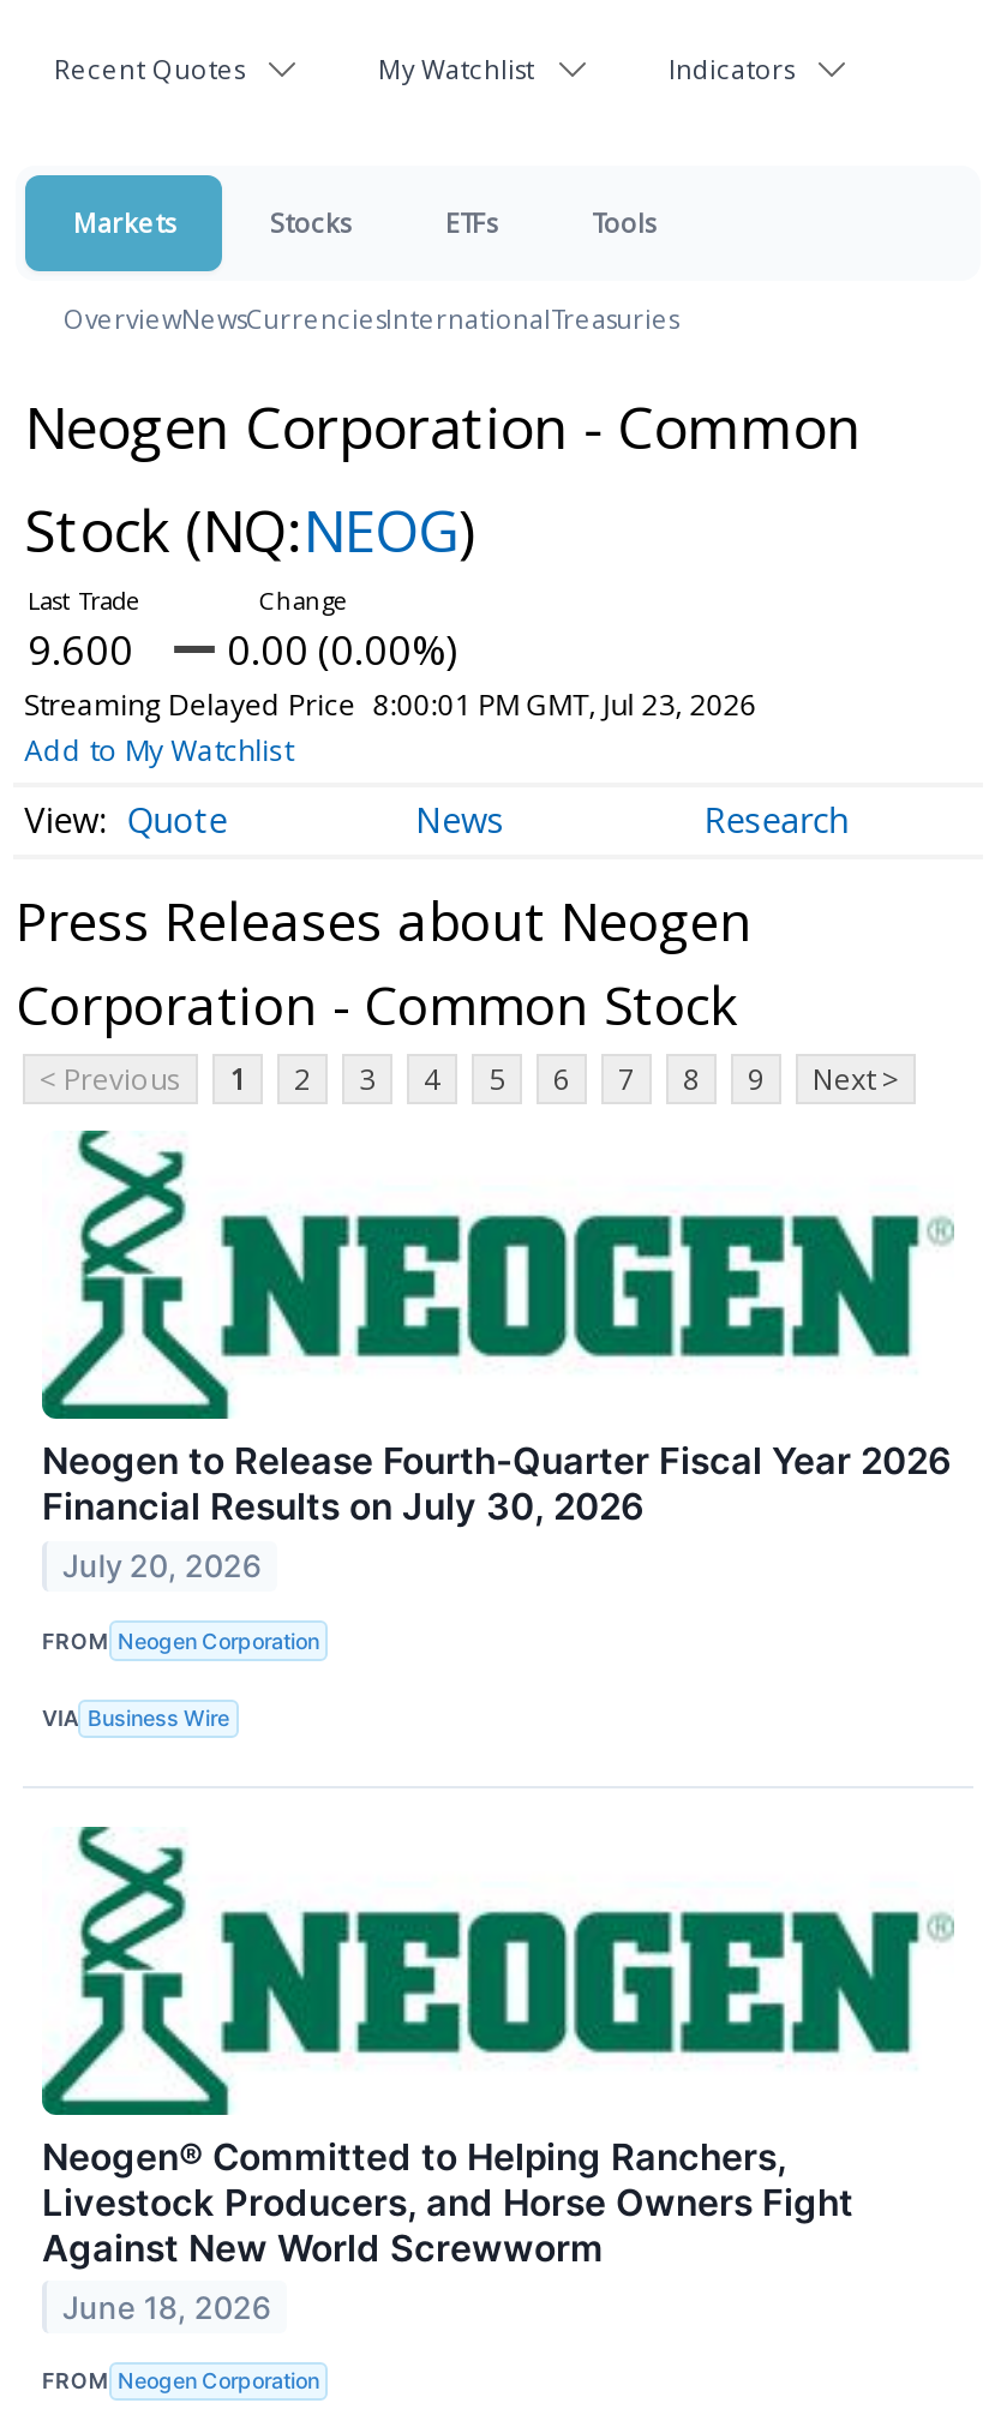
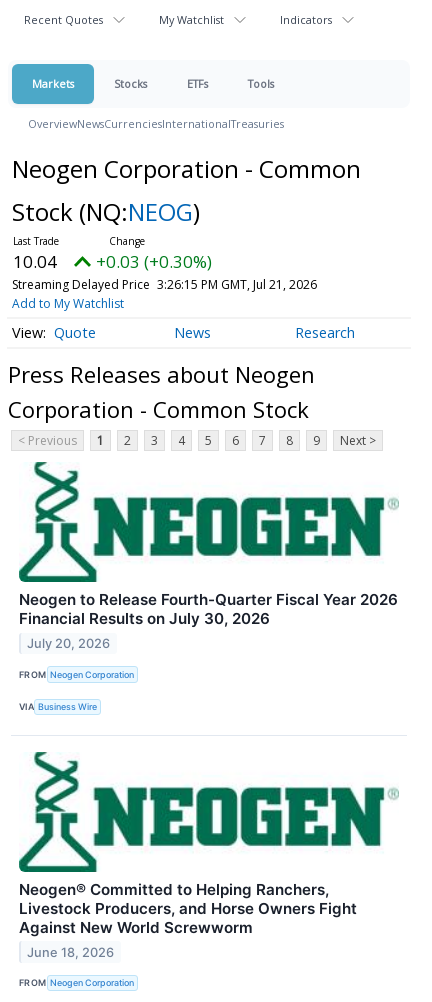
- 9.600
+ 10.04

- 0.00 (0.00%)
+ +0.03 (+0.30%)

- Streaming Delayed Price 8:00:01 PM GMT, Jul 23, 2026
+ Streaming Delayed Price 3:26:15 PM GMT, Jul 21, 2026
